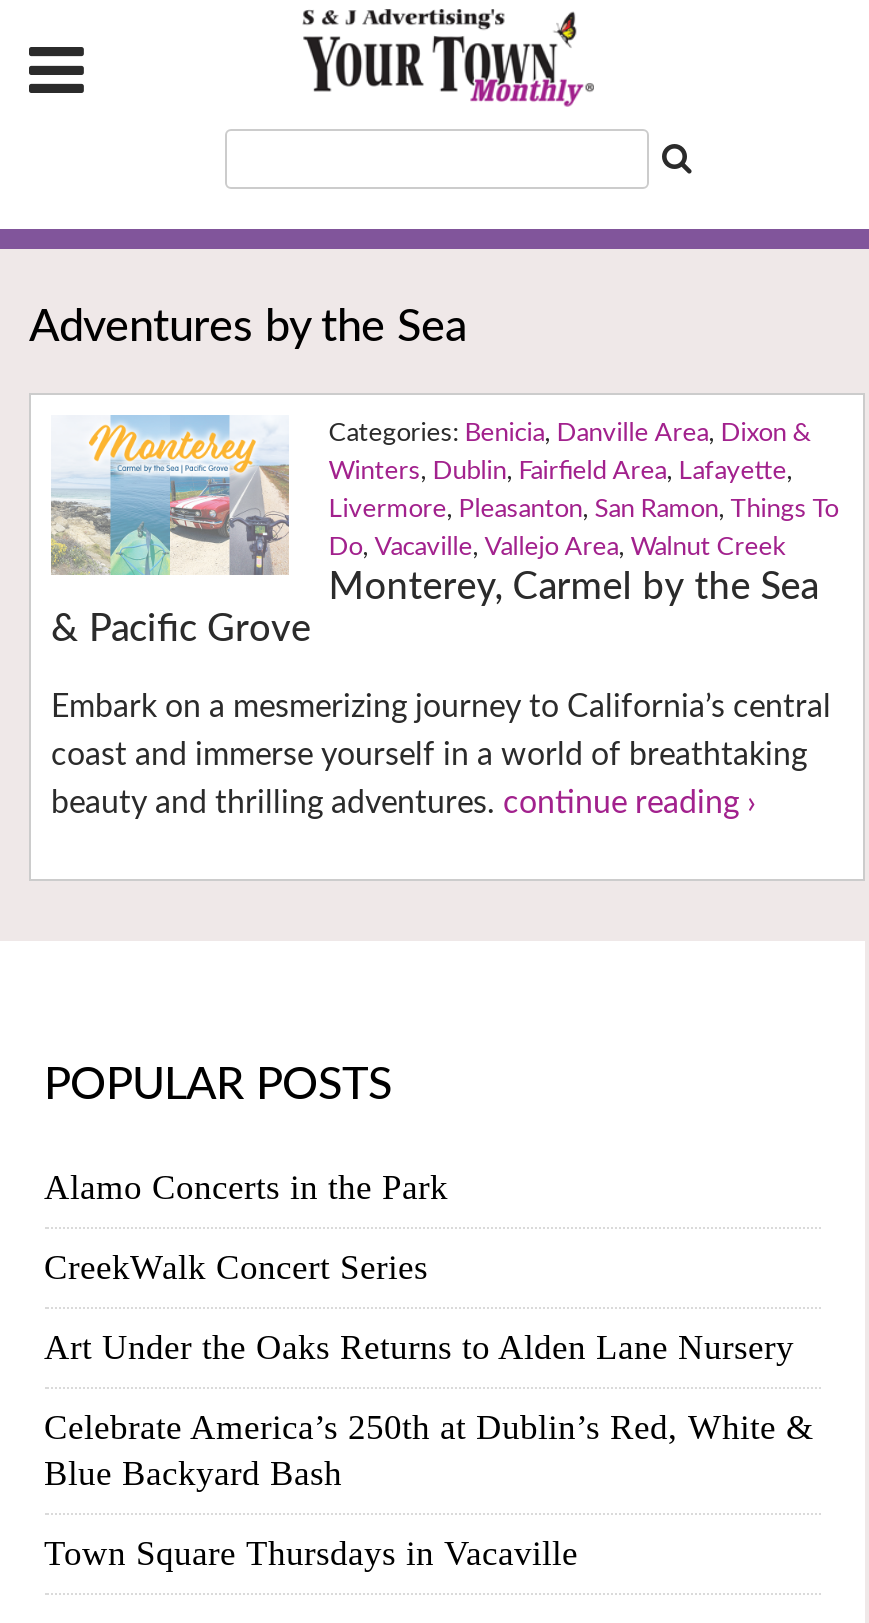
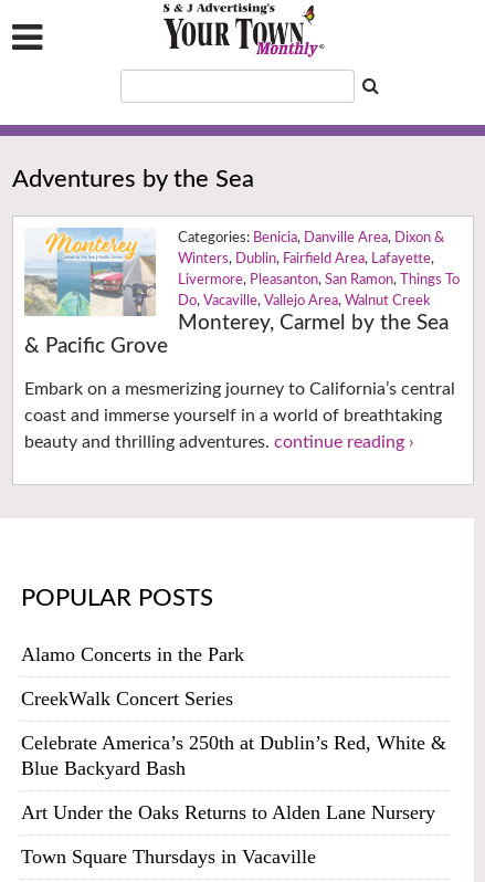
moved down: Art Under the Oaks Returns to Alden Lane Nursery

moved up: Celebrate America’s 250th at Dublin’s Red, White & | Blue Backyard Bash
